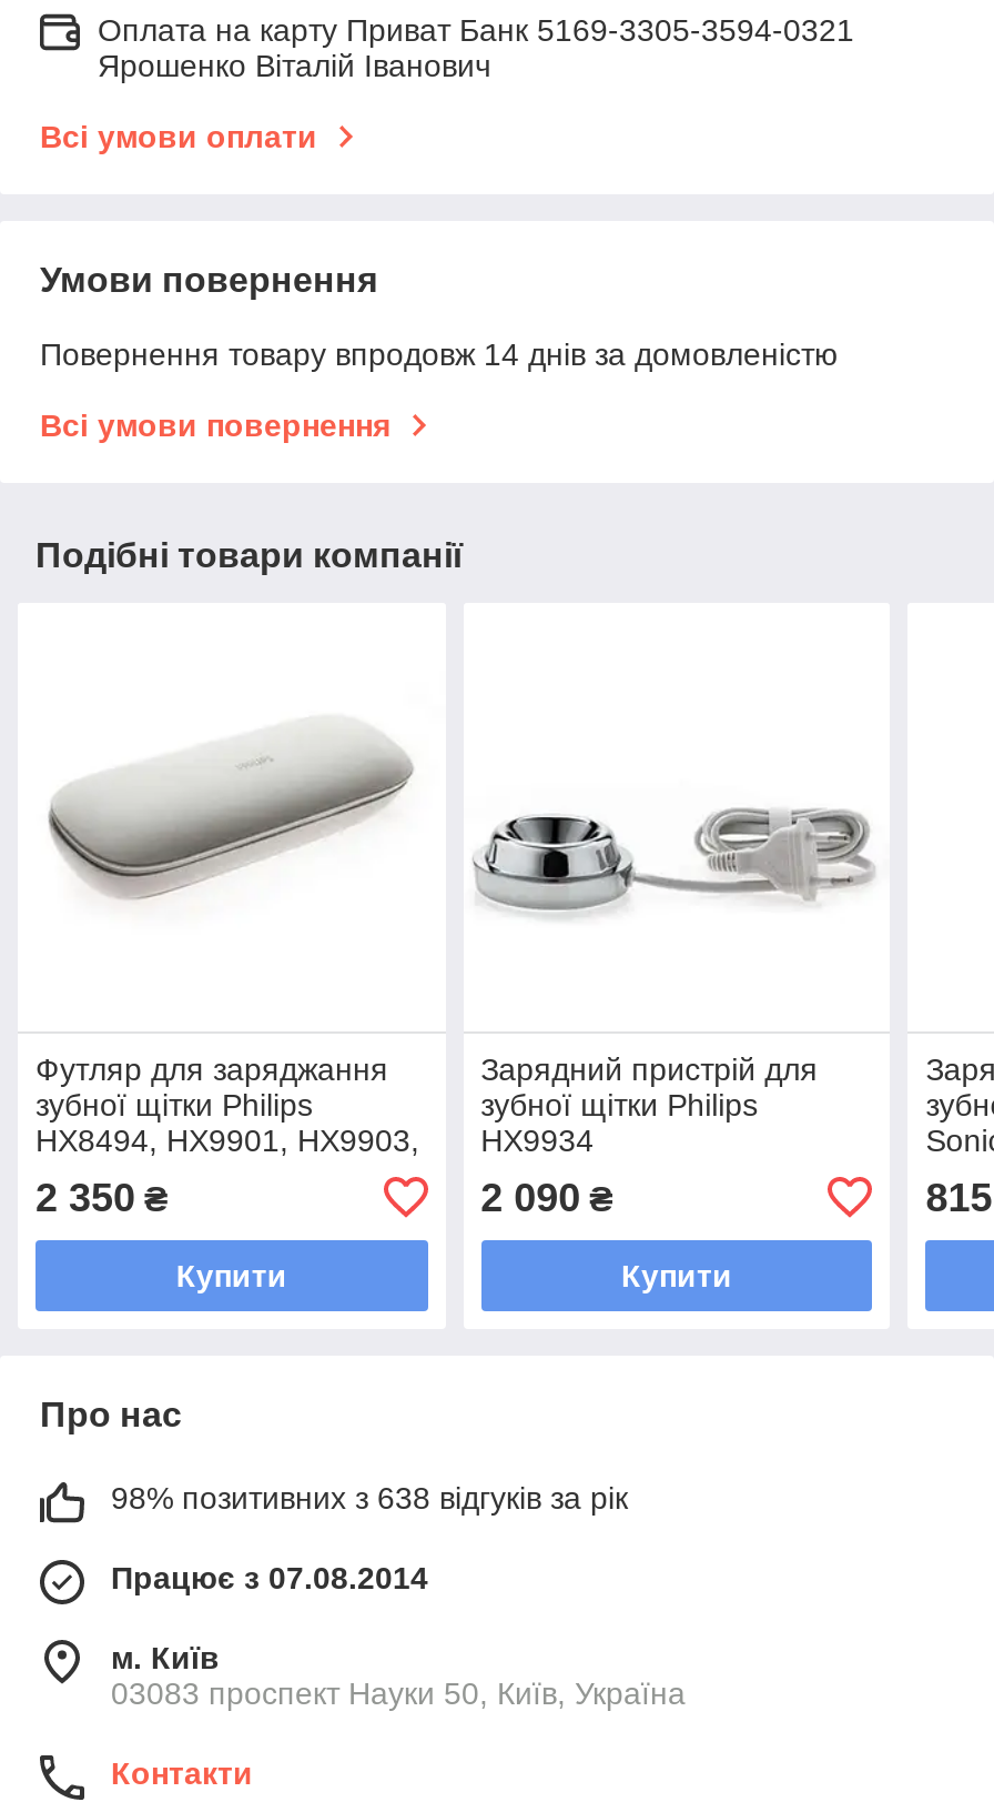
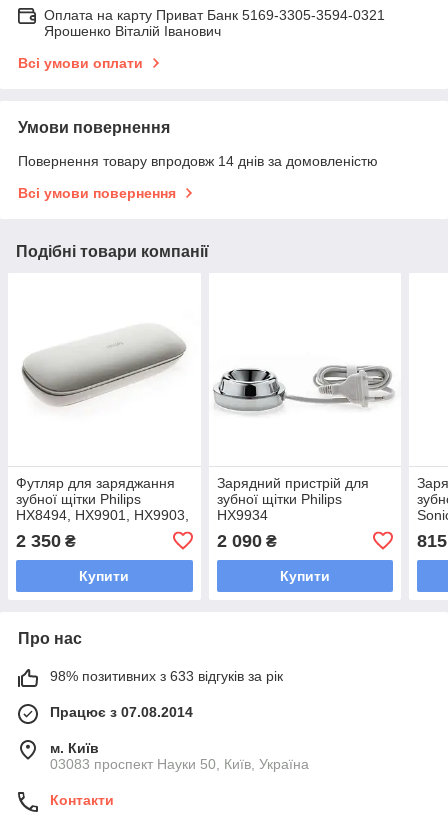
- 98% позитивних з 638 відгуків за рік
+ 98% позитивних з 633 відгуків за рік
